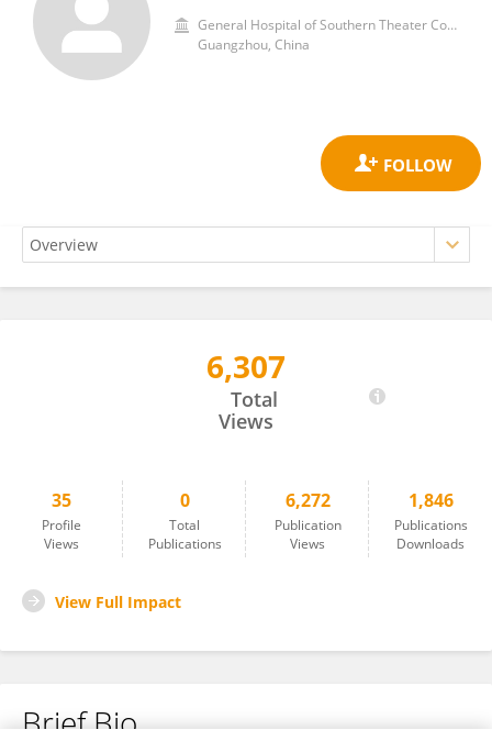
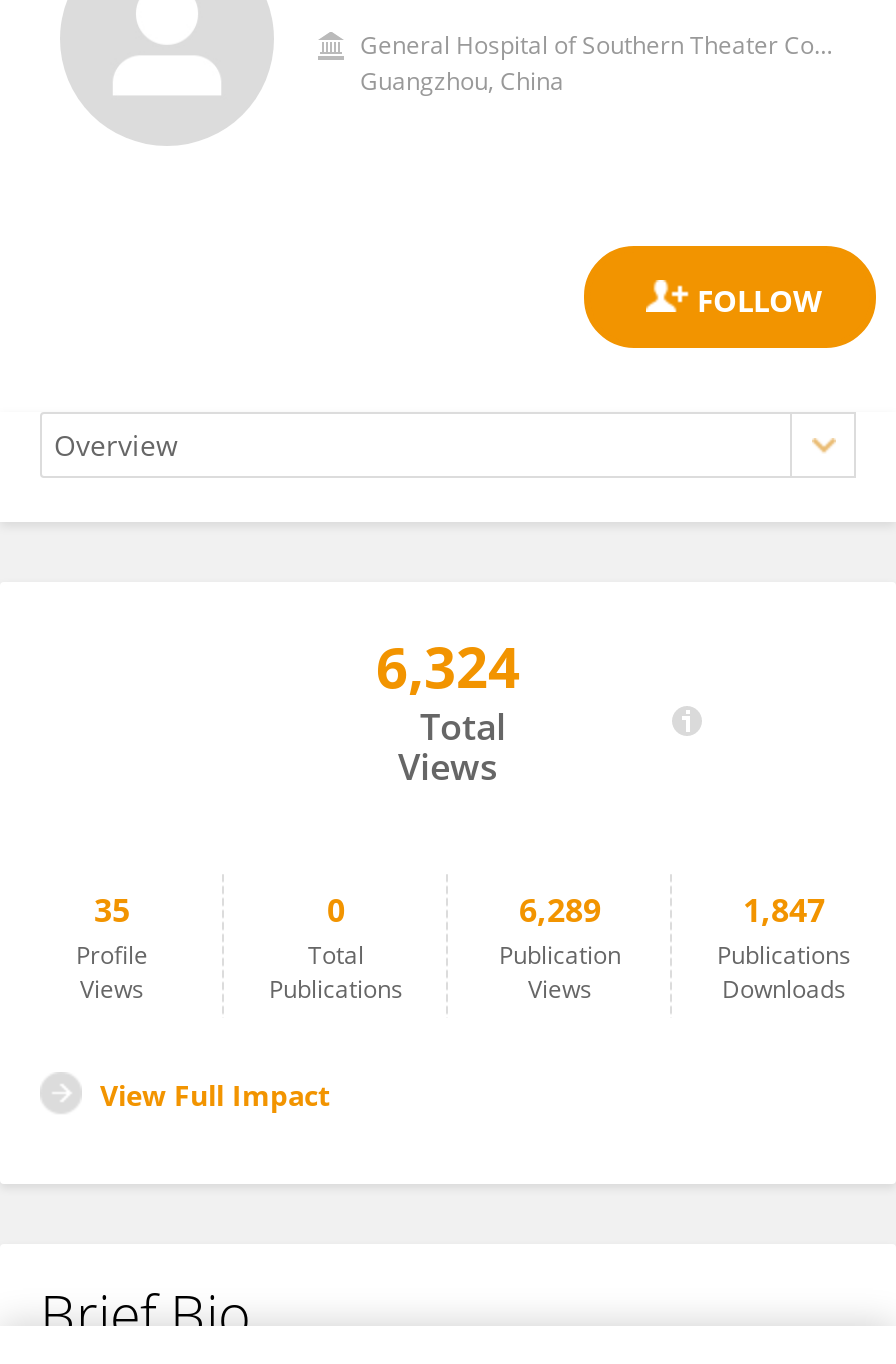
- 6,307
+ 6,324

- 6,272
+ 6,289

- 1,846
+ 1,847
